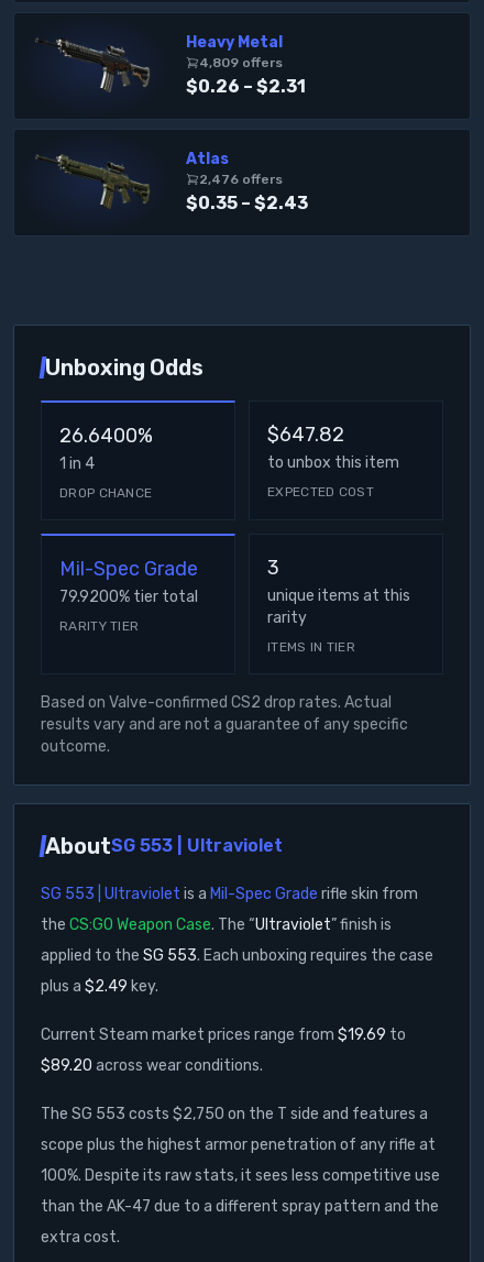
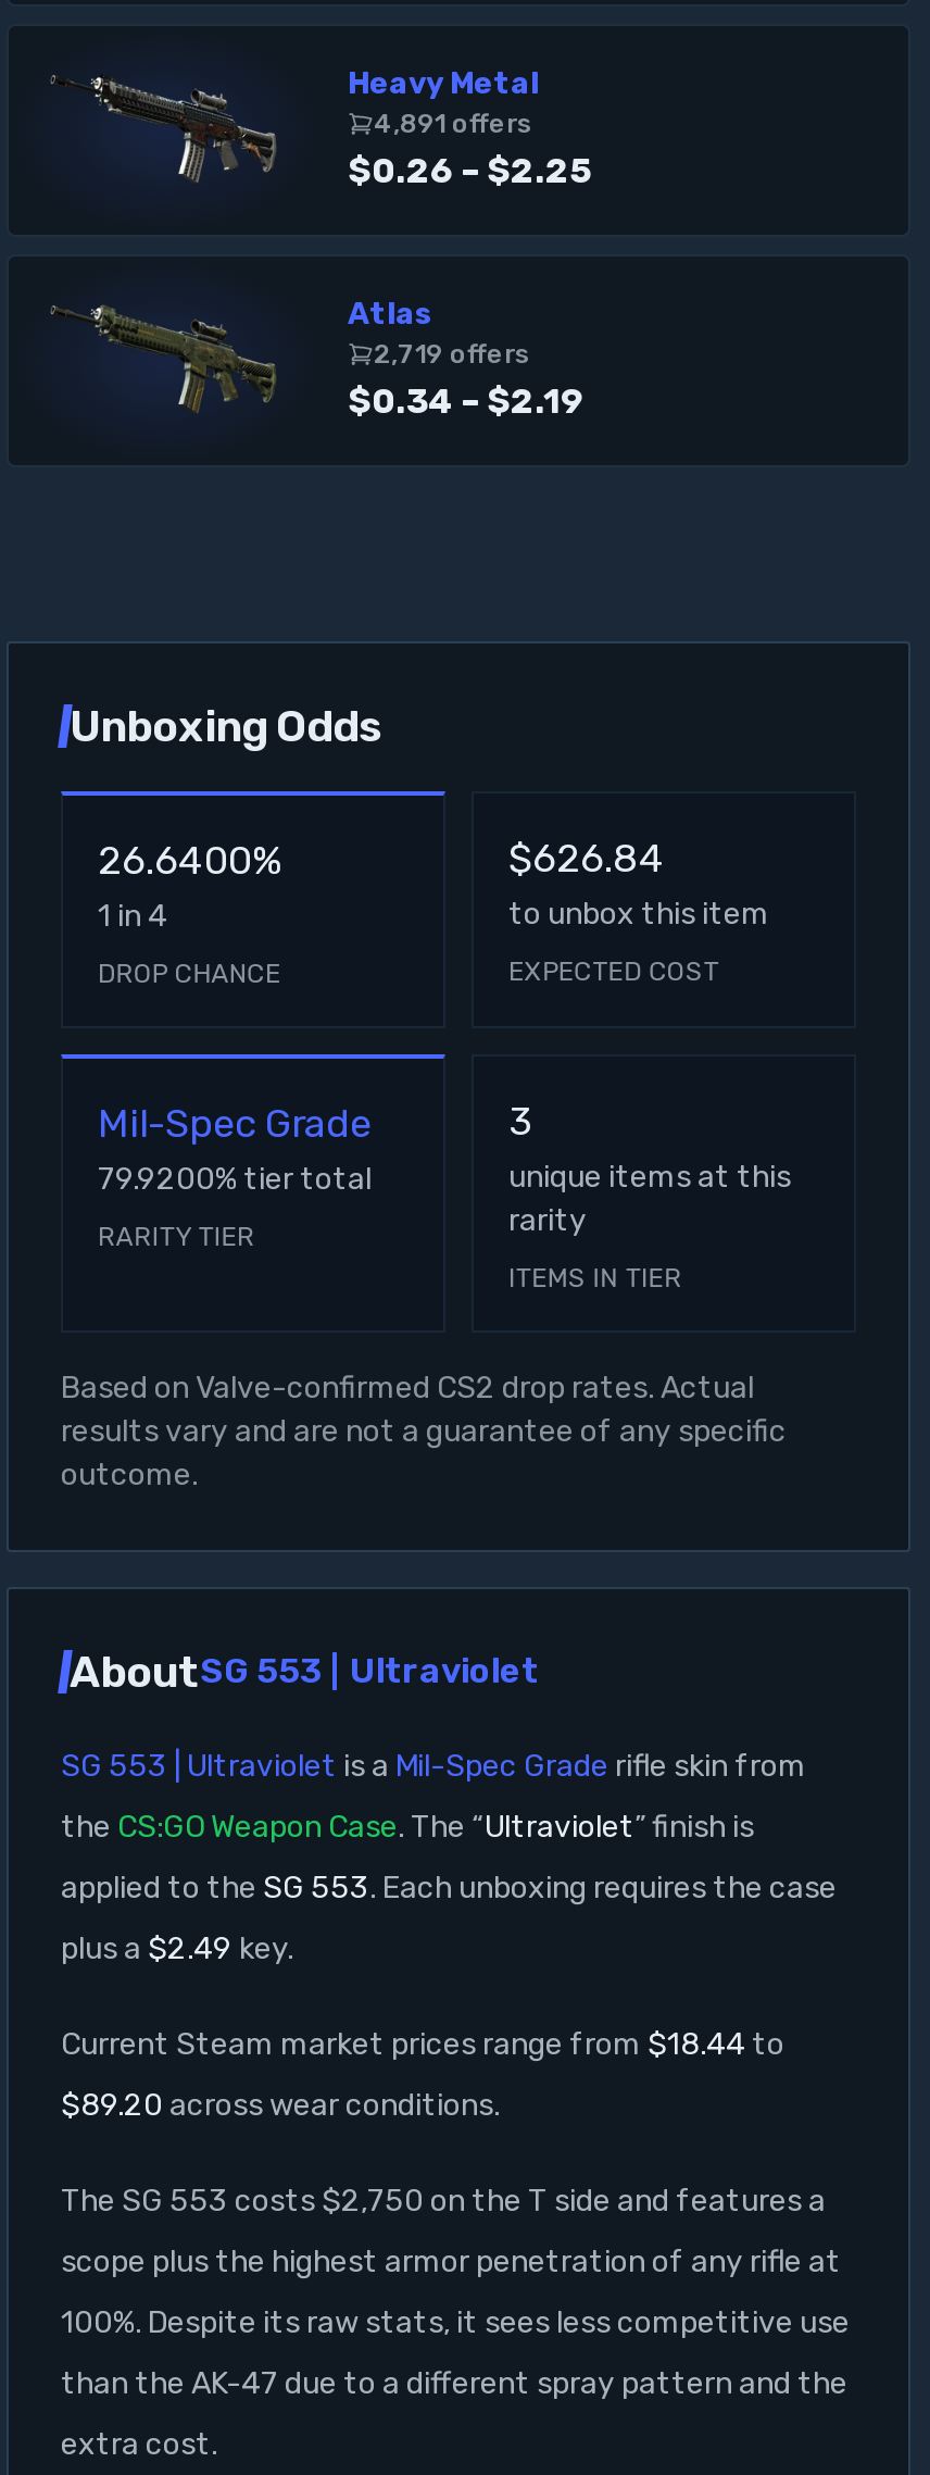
- 4,809 offers
+ 4,891 offers

- $0.26 – $2.31
+ $0.26 – $2.25

- 2,476 offers
+ 2,719 offers

- $0.35 – $2.43
+ $0.34 – $2.19

- $647.82
+ $626.84

- Current Steam market prices range from $19.69 to
+ Current Steam market prices range from $18.44 to
